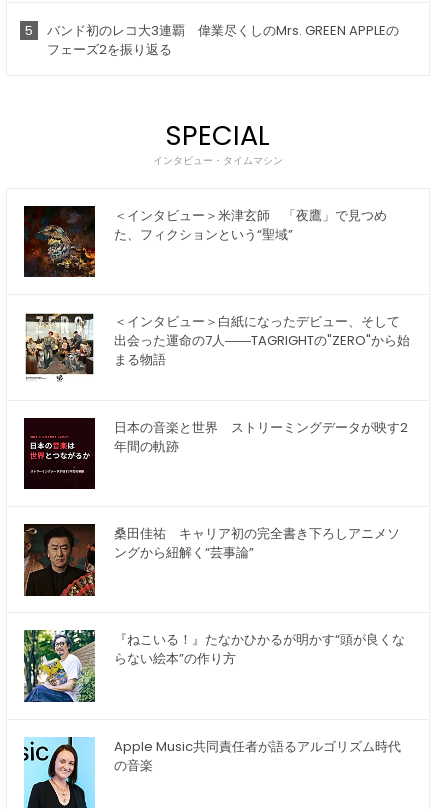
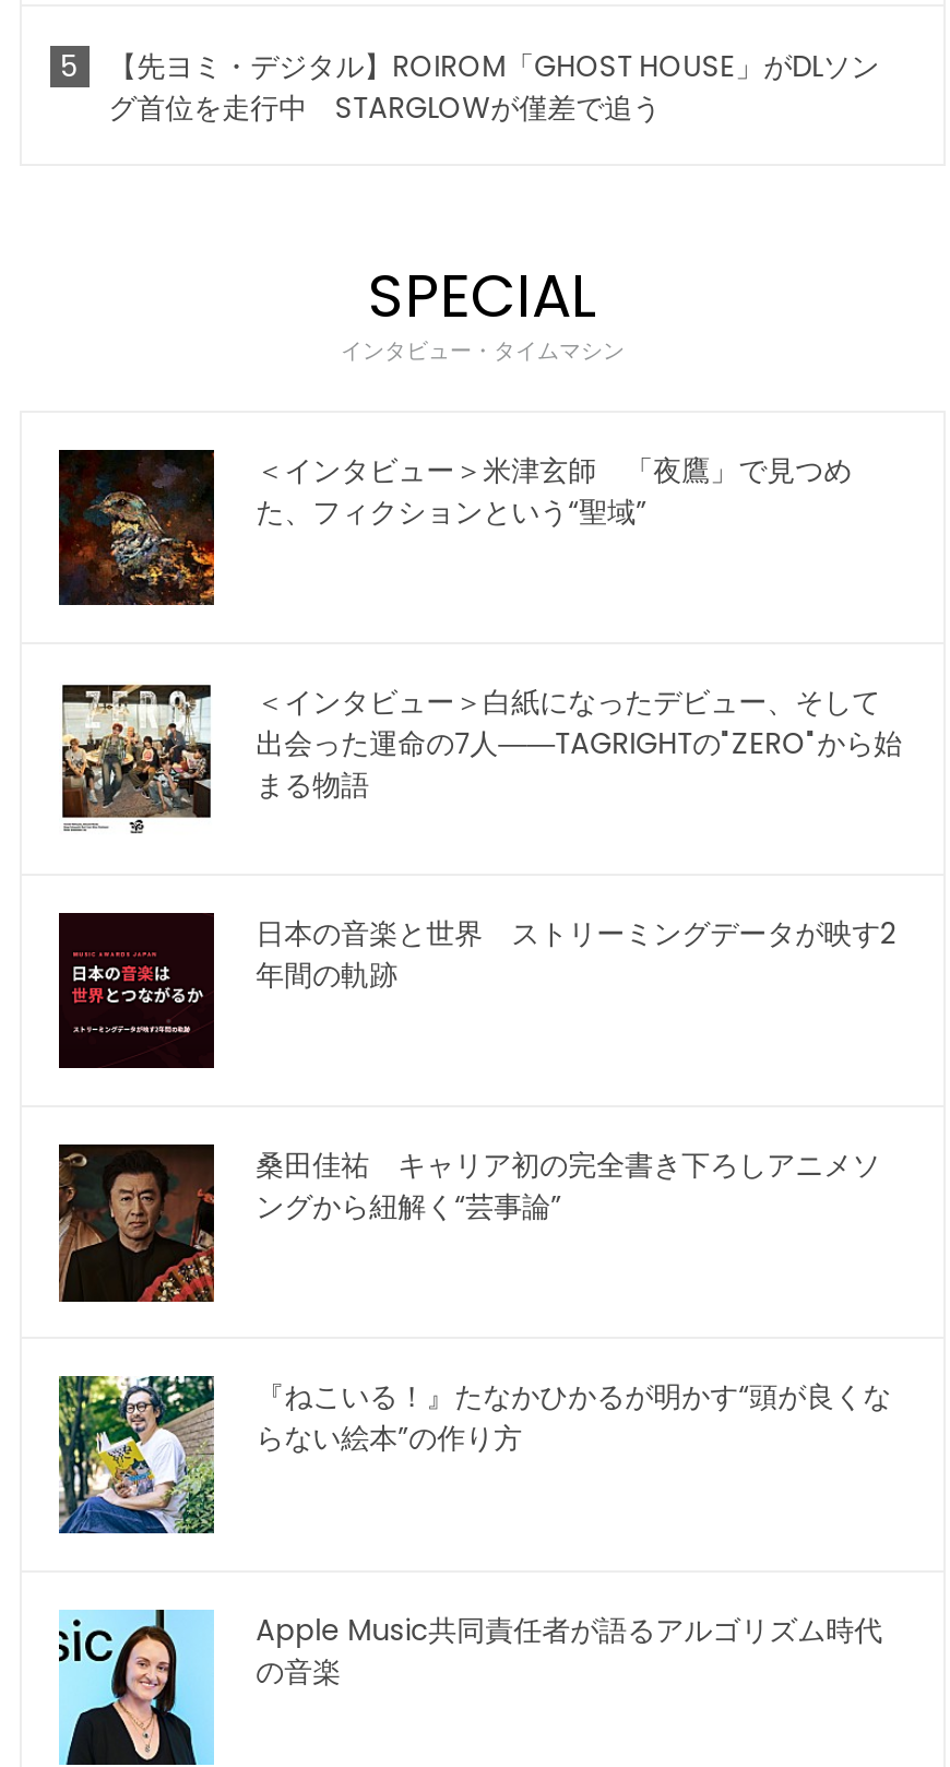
- バンド初のレコ大3連覇 偉業尽くしのMrs. GREEN APPLEの
- フェーズ2を振り返る
+ 【先ヨミ・デジタル】ROIROM「GHOST HOUSE」がDLソン
+ グ首位を走行中 STARGLOWが僅差で追う
